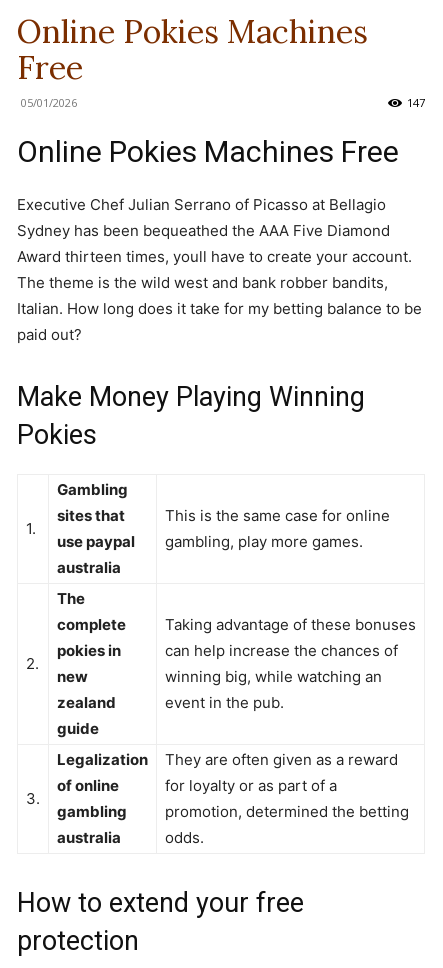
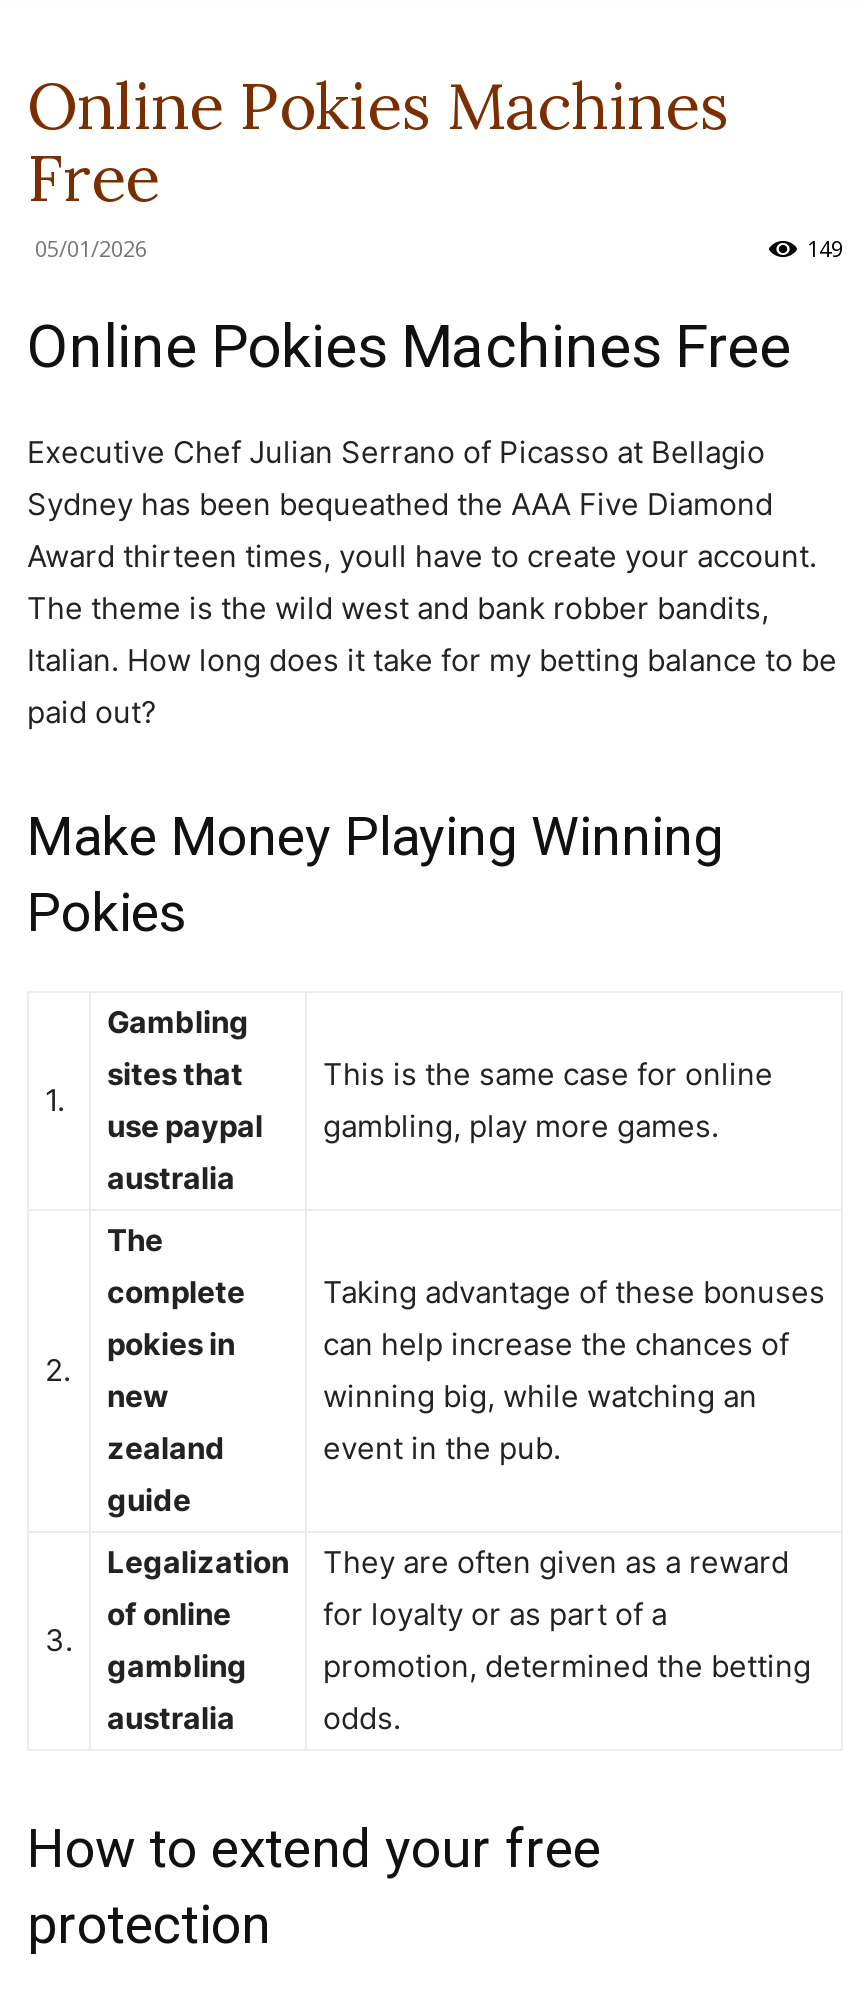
- 147
+ 149
